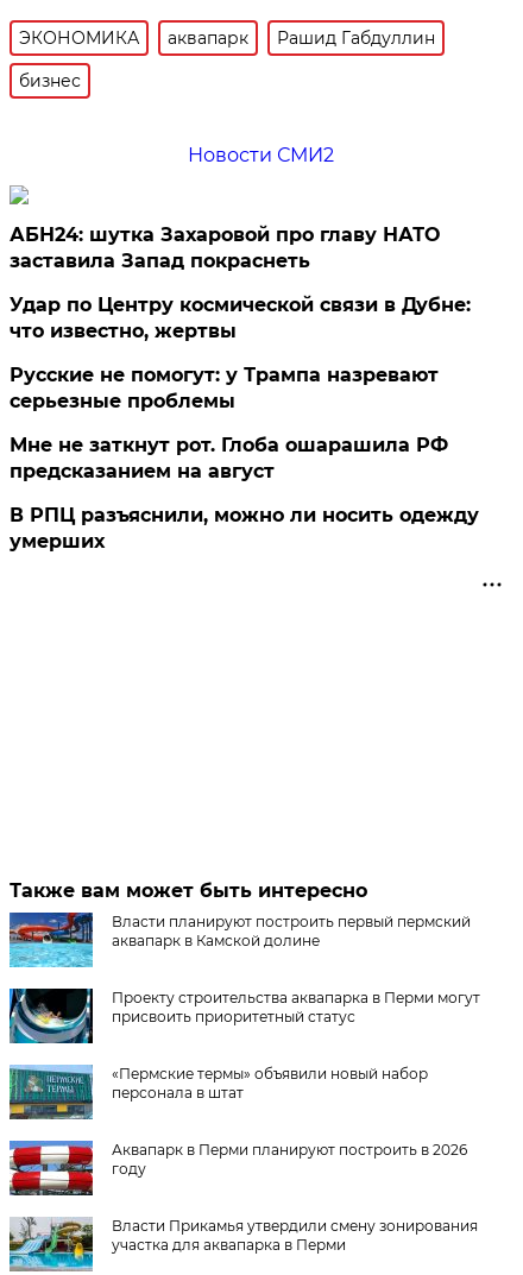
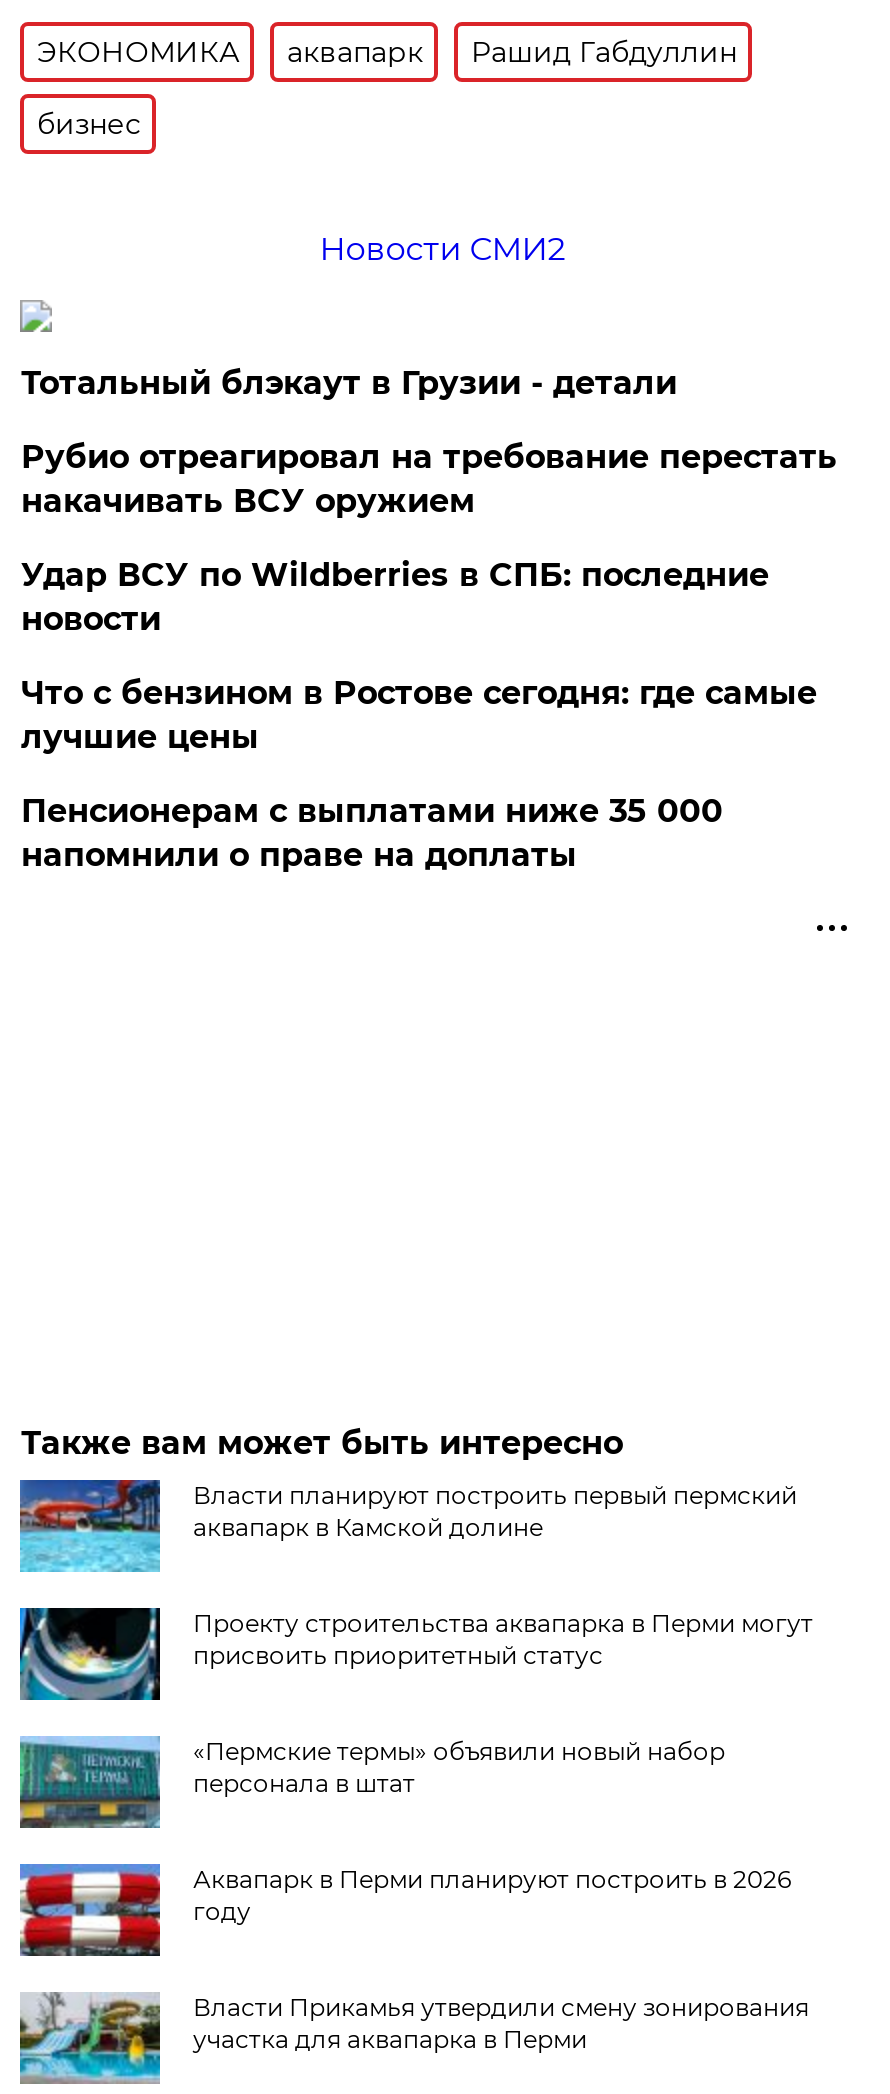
- АБН24: шутка Захаровой про главу НАТО
- заставила Запад покраснеть
+ Тотальный блэкаут в Грузии - детали

- Удар по Центру космической связи в Дубне:
- что известно, жертвы
+ Рубио отреагировал на требование перестать
+ накачивать ВСУ оружием

- Русские не помогут: у Трампа назревают
- серьезные проблемы
+ Удар ВСУ по Wildberries в СПБ: последние
+ новости

- Мне не заткнут рот. Глоба ошарашила РФ
- предсказанием на август
+ Что с бензином в Ростове сегодня: где самые
+ лучшие цены

- В РПЦ разъяснили, можно ли носить одежду
- умерших
+ Пенсионерам с выплатами ниже 35 000
+ напомнили о праве на доплаты
